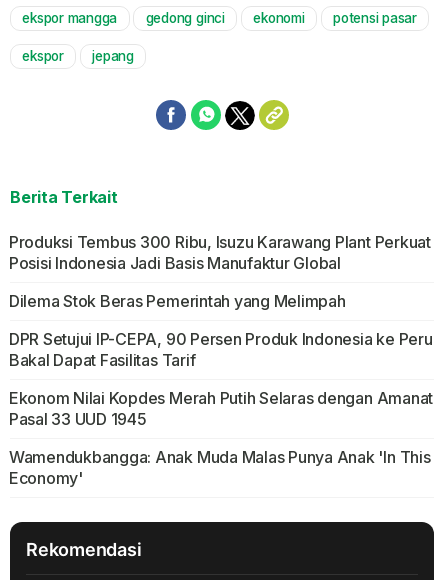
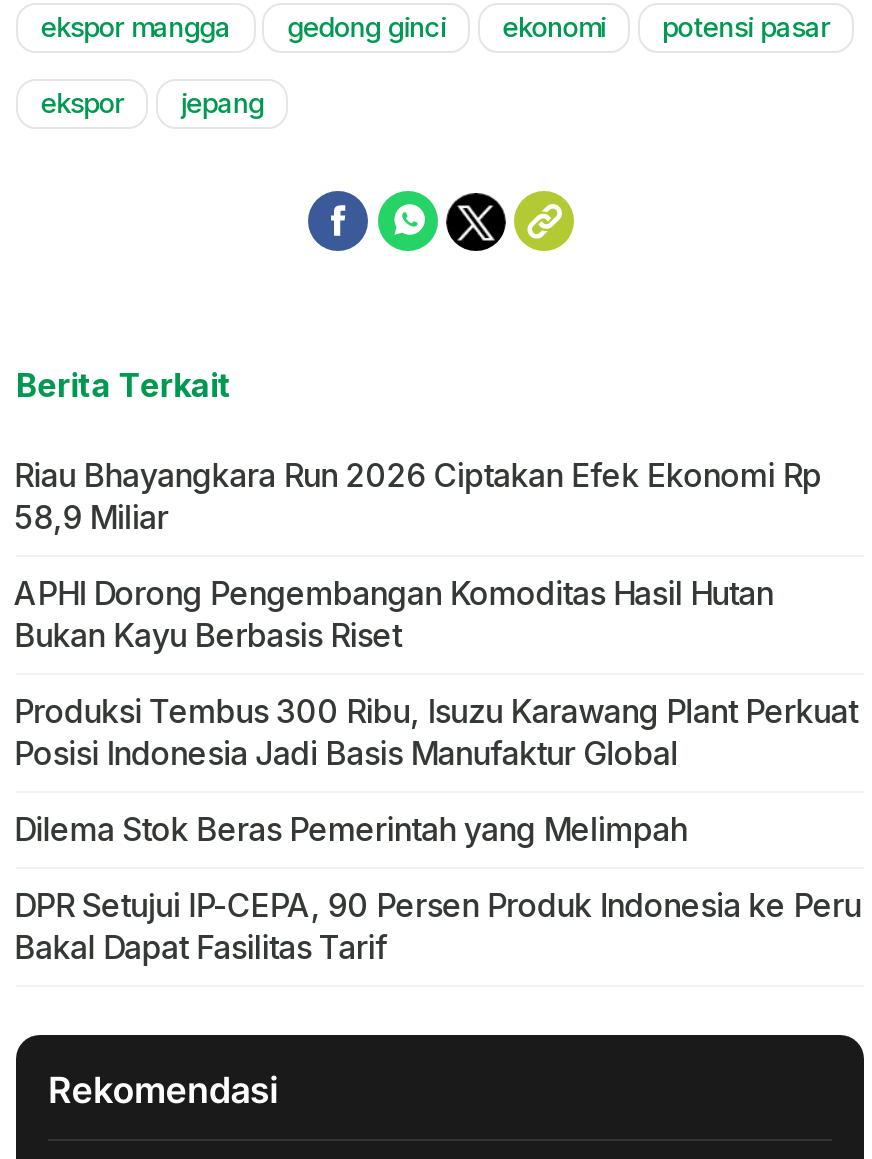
+ Riau Bhayangkara Run 2026 Ciptakan Efek Ekonomi Rp
+ 58,9 Miliar
+ APHI Dorong Pengembangan Komoditas Hasil Hutan
+ Bukan Kayu Berbasis Riset

moved down: Produksi Tembus 300 Ribu, Isuzu Karawang Plant Perkuat | Posisi Indonesia Jadi Basis Manufaktur Global | Dilema Stok Beras Pemerintah yang Melimpah | DPR Setujui IP-CEPA, 90 Persen Produk Indonesia ke Peru | Bakal Dapat Fasilitas Tarif

- Ekonom Nilai Kopdes Merah Putih Selaras dengan Amanat
- Pasal 33 UUD 1945
- Wamendukbangga: Anak Muda Malas Punya Anak 'In This
- Economy'
